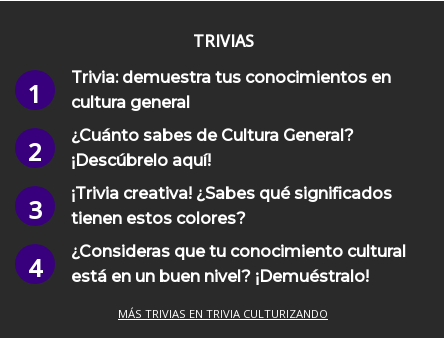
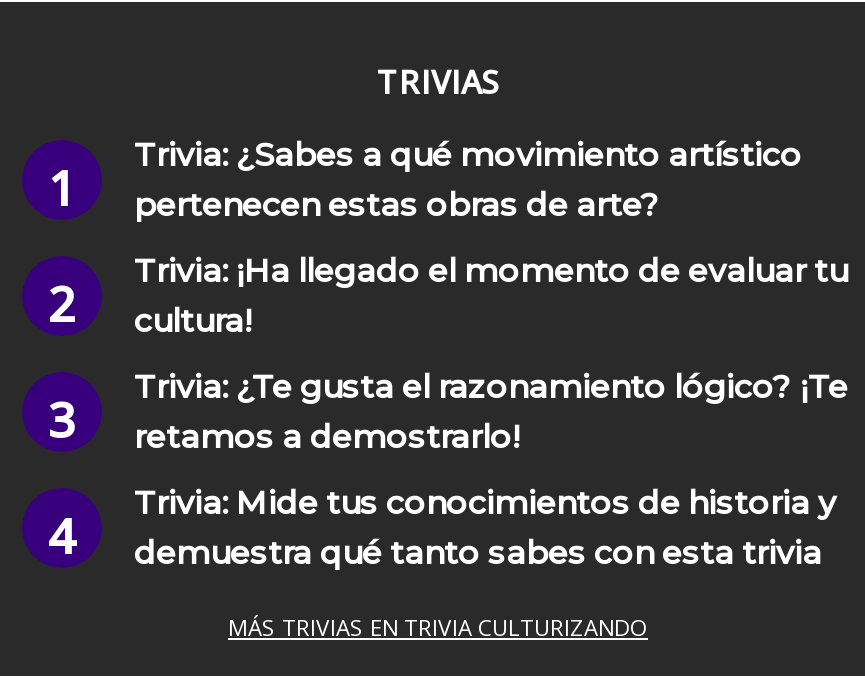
- Trivia: demuestra tus conocimientos en
- cultura general
+ Trivia: ¿Sabes a qué movimiento artístico
+ pertenecen estas obras de arte?

- ¿Cuánto sabes de Cultura General?
- ¡Descúbrelo aquí!
+ Trivia: ¡Ha llegado el momento de evaluar tu
+ cultura!

- ¡Trivia creativa! ¿Sabes qué significados
- tienen estos colores?
+ Trivia: ¿Te gusta el razonamiento lógico? ¡Te
+ retamos a demostrarlo!

- ¿Consideras que tu conocimiento cultural
- está en un buen nivel? ¡Demuéstralo!
+ Trivia: Mide tus conocimientos de historia y
+ demuestra qué tanto sabes con esta trivia
